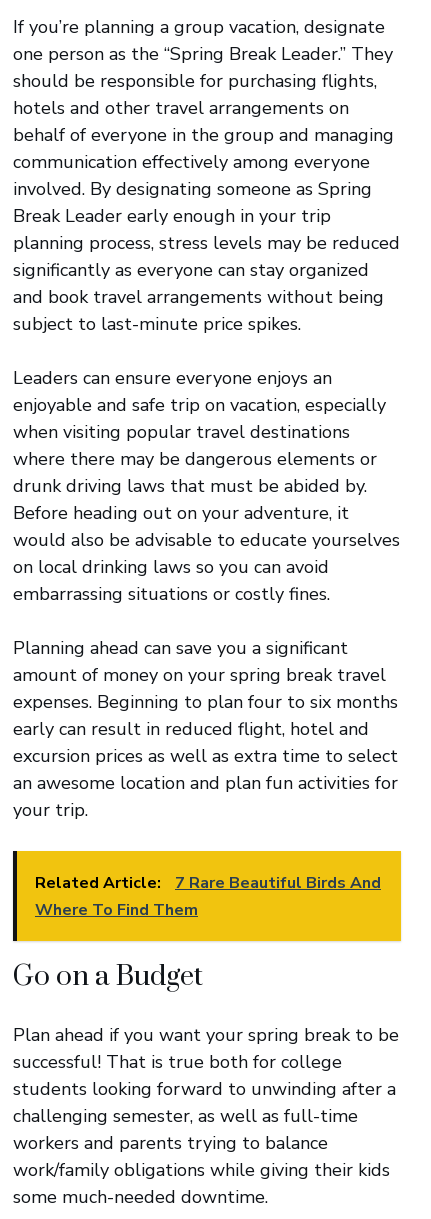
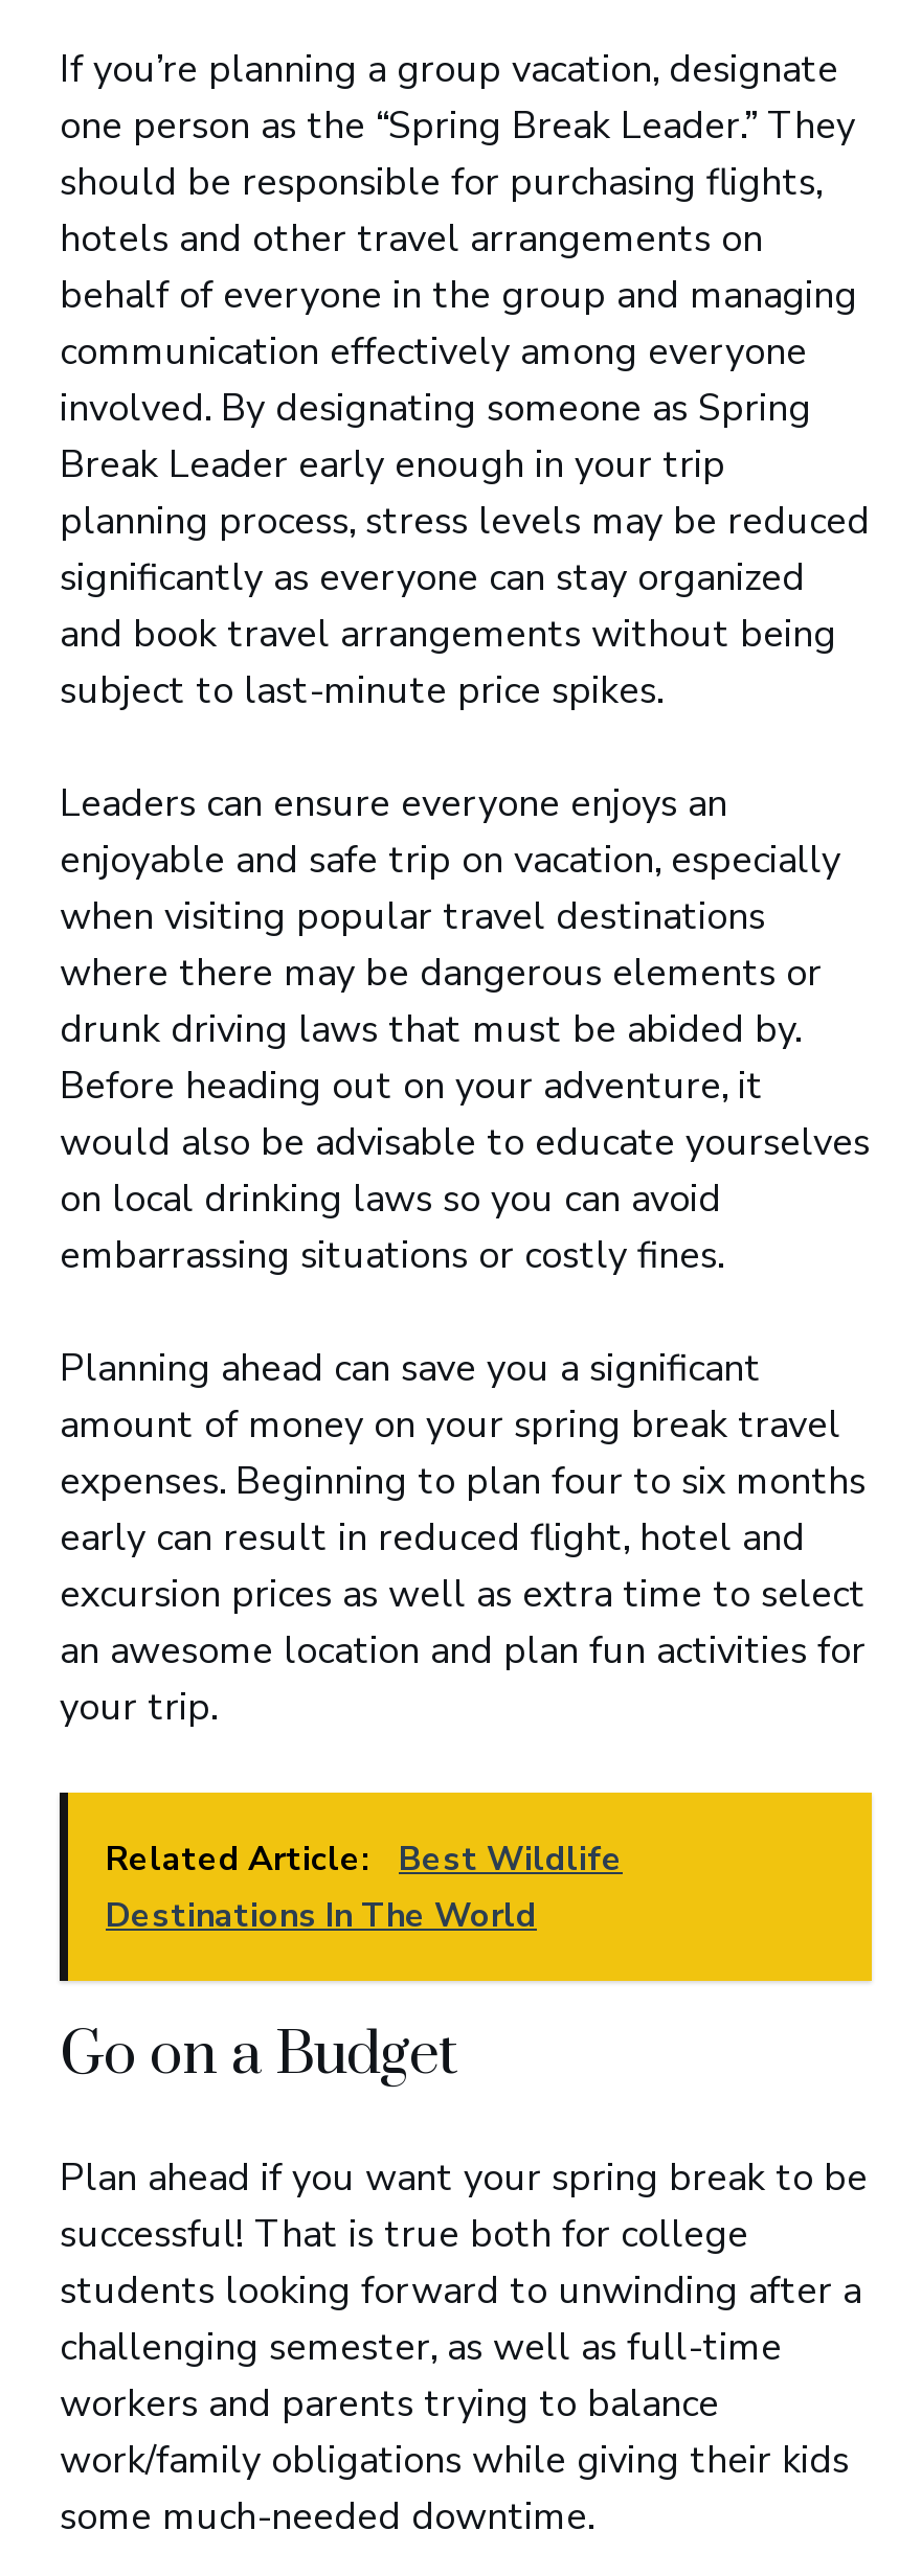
- Related Article: 7 Rare Beautiful Birds And
- Where To Find Them
+ Related Article: Best Wildlife
+ Destinations In The World
